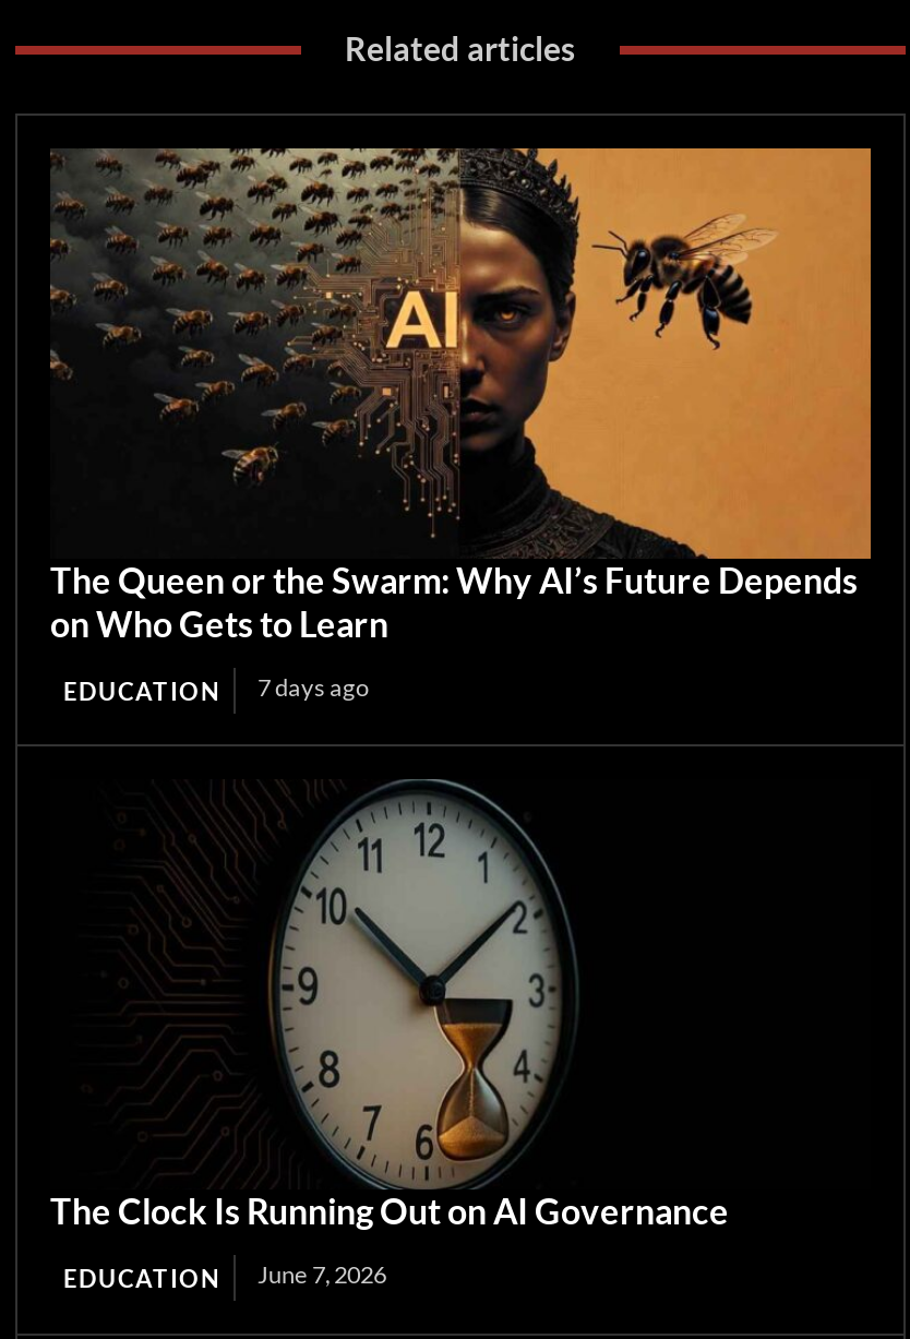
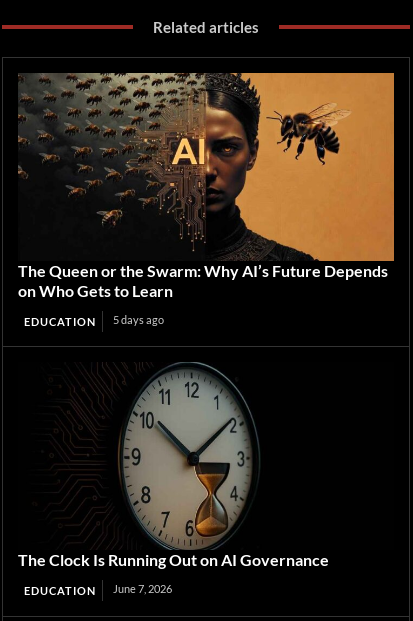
- EDUCATION 7 days ago
+ EDUCATION 5 days ago
